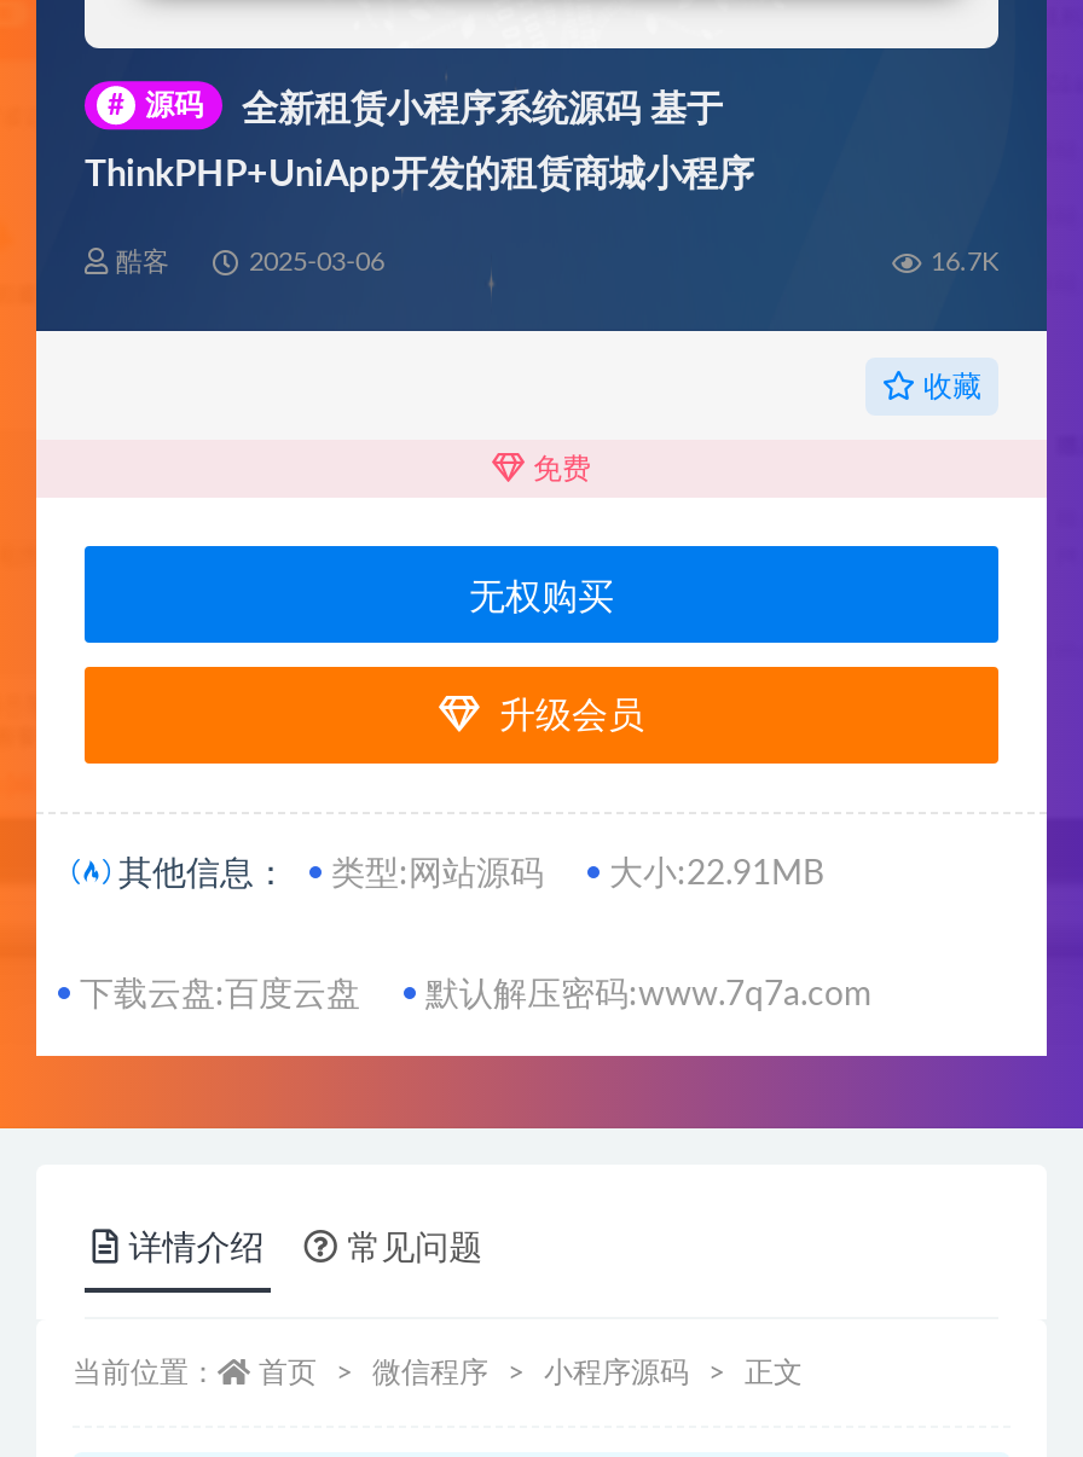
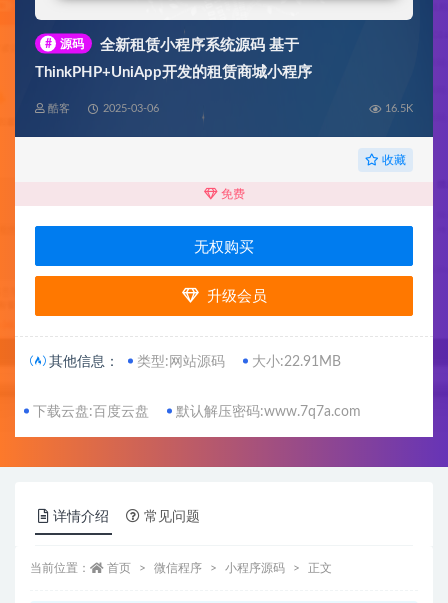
- 16.7K
+ 16.5K
